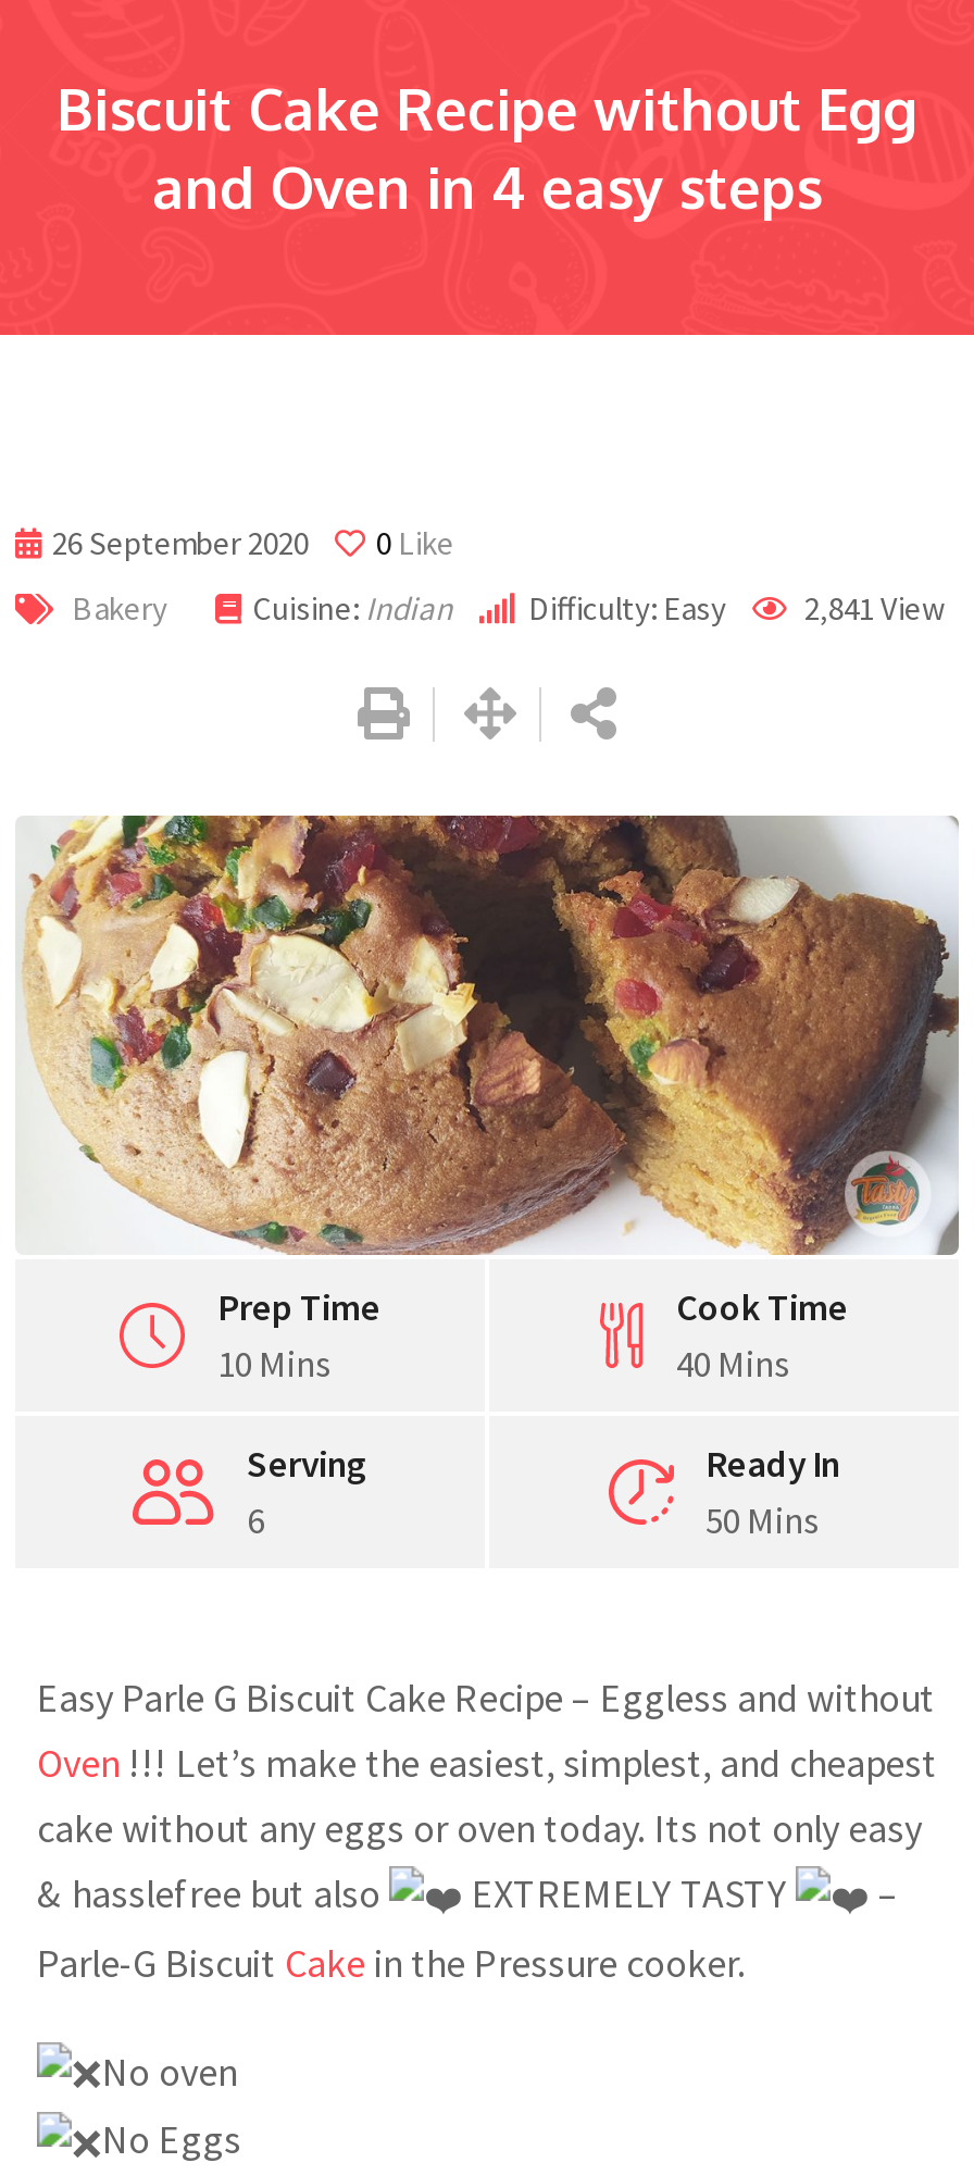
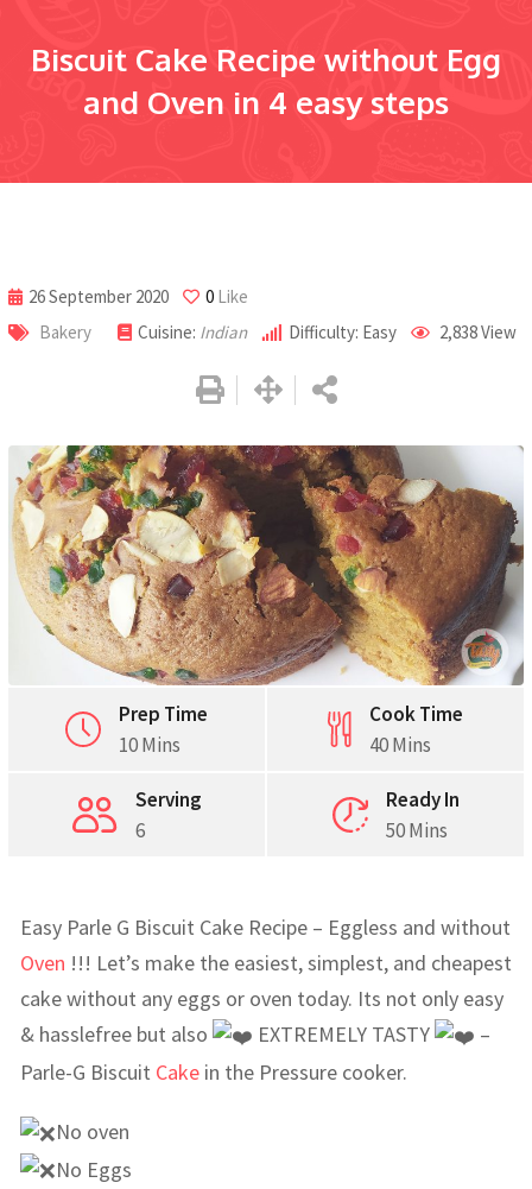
- Cuisine: Indian Difficulty: Easy 2,841 View
+ Cuisine: Indian Difficulty: Easy 2,838 View
